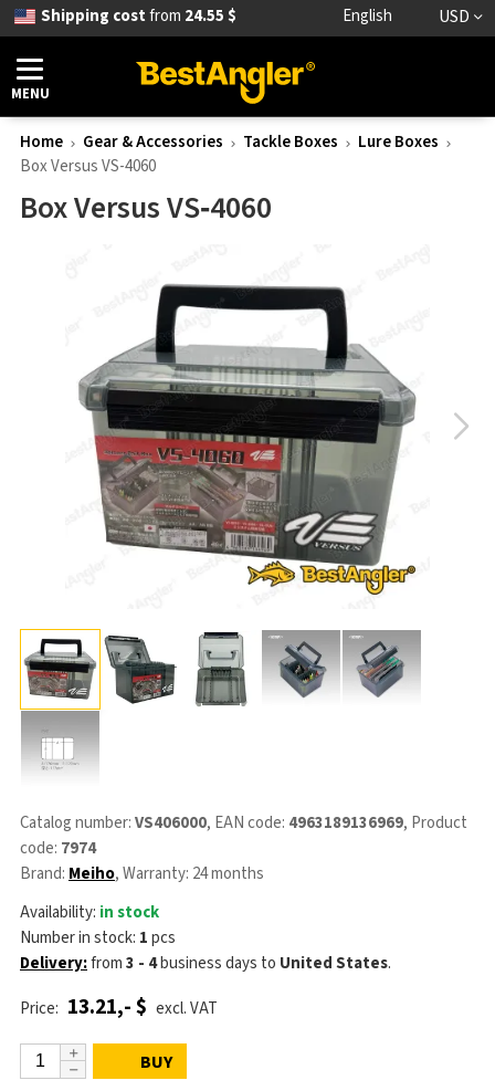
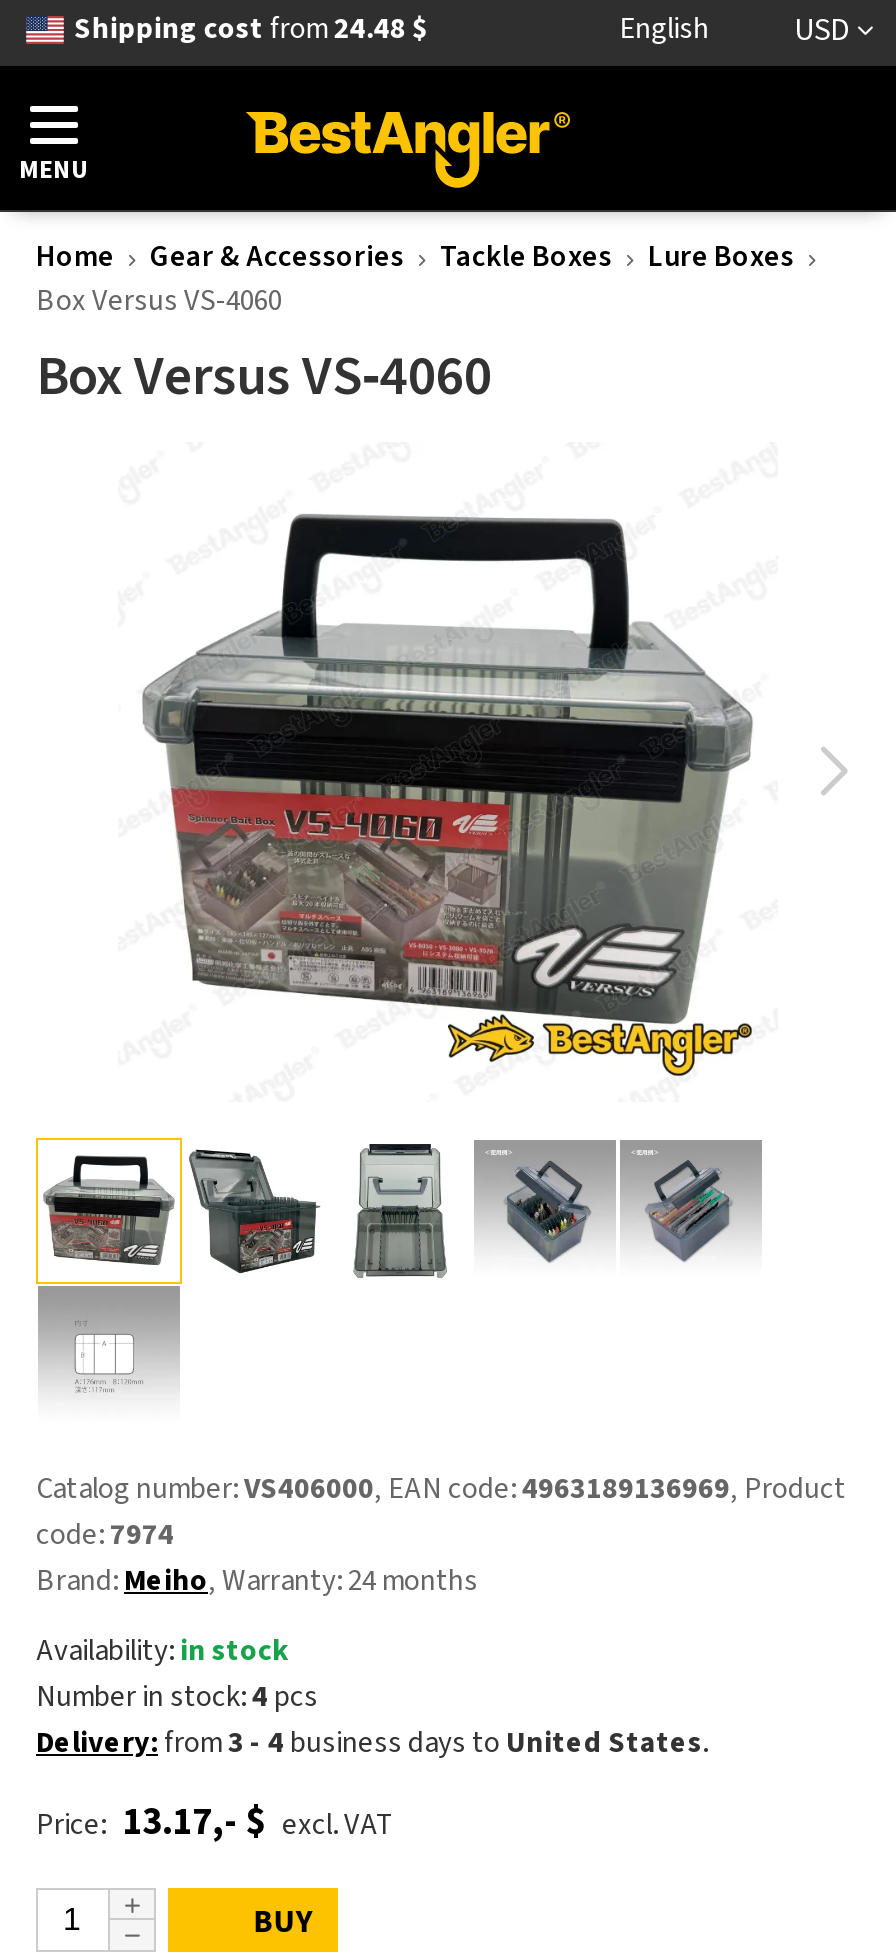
- Shipping cost from 24.55 $
+ Shipping cost from 24.48 $

- Number in stock:1 pcs
+ Number in stock:4 pcs

- Price: 13.21,- $ excl. VAT
+ Price: 13.17,- $ excl. VAT
